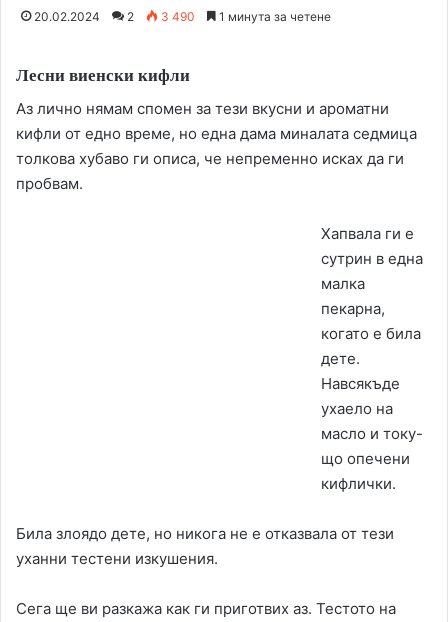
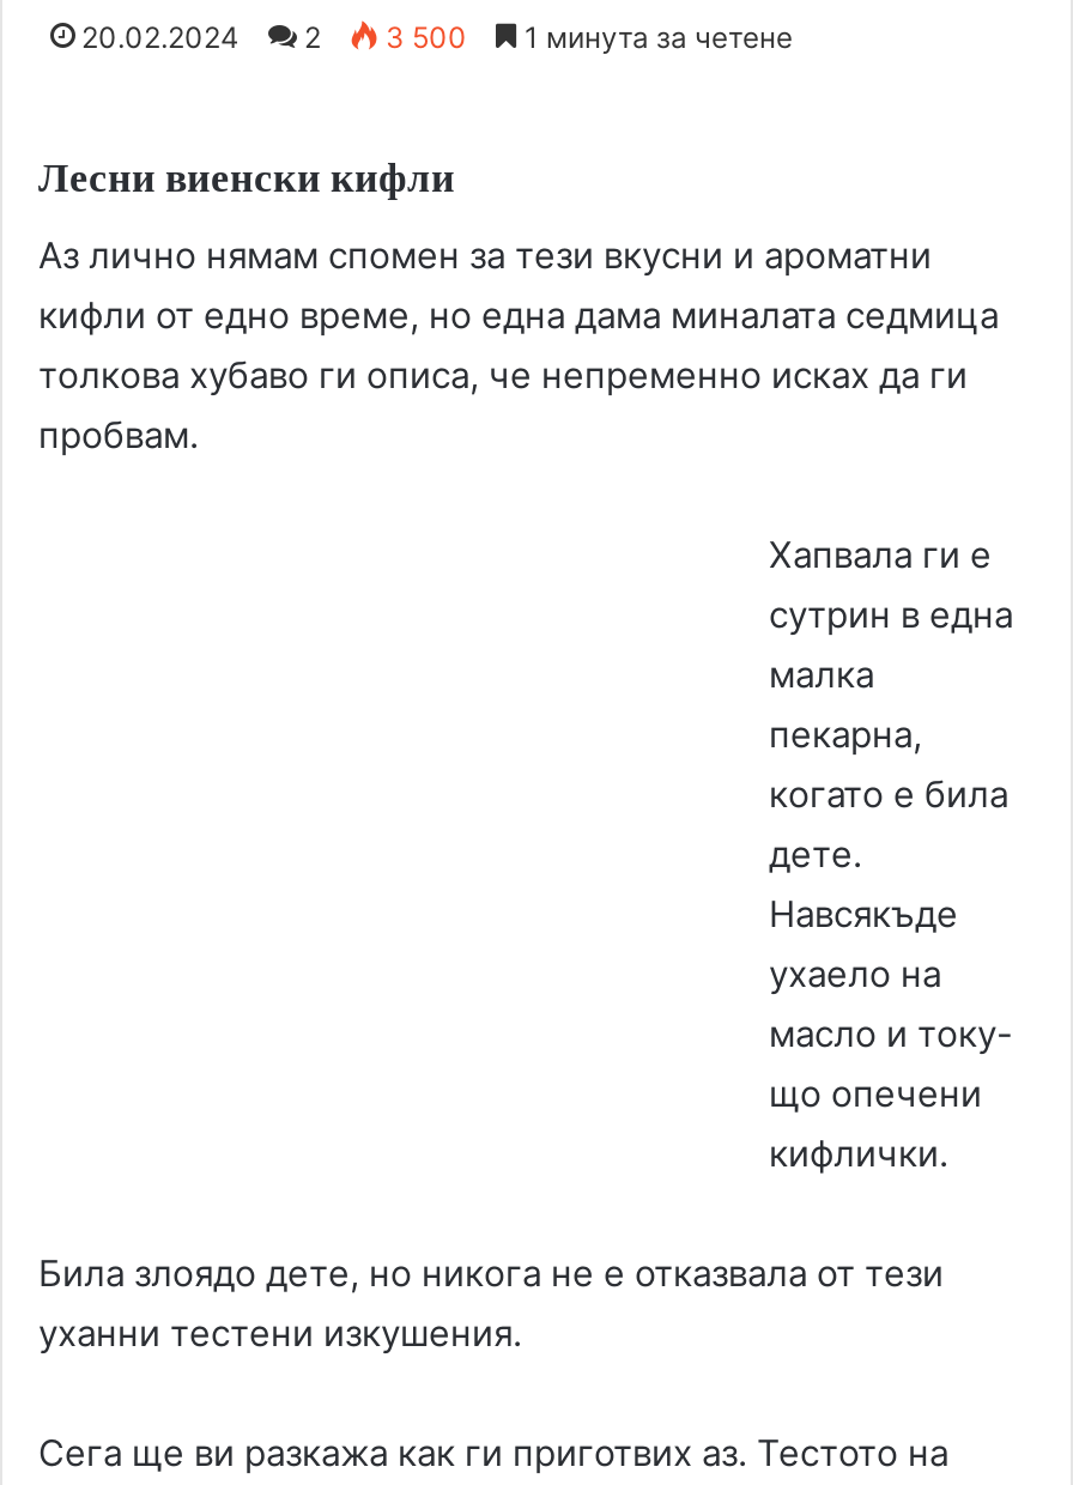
- 3 490
+ 3 500
